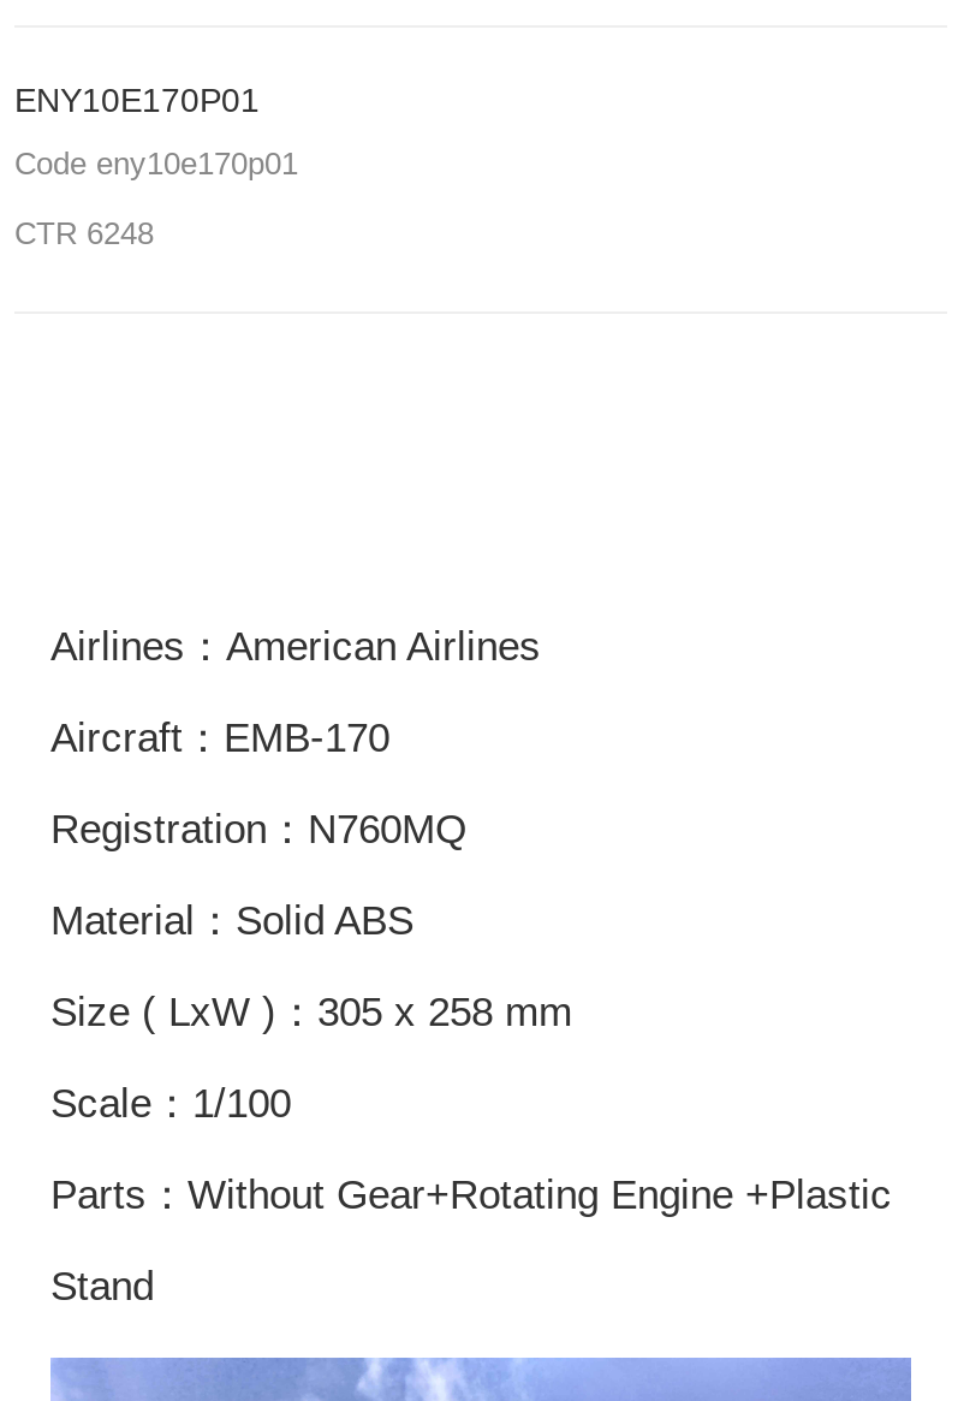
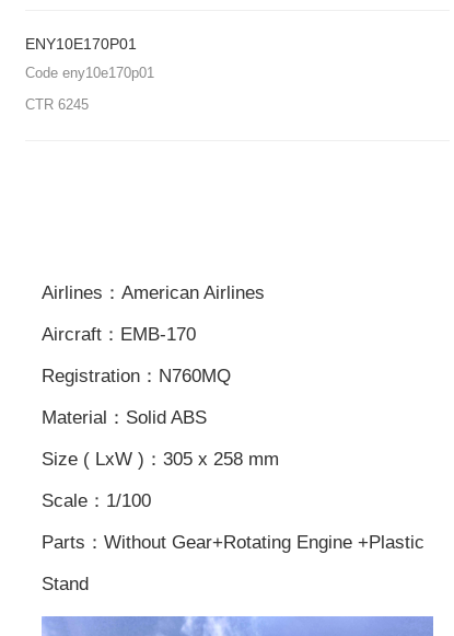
- CTR 6248
+ CTR 6245
